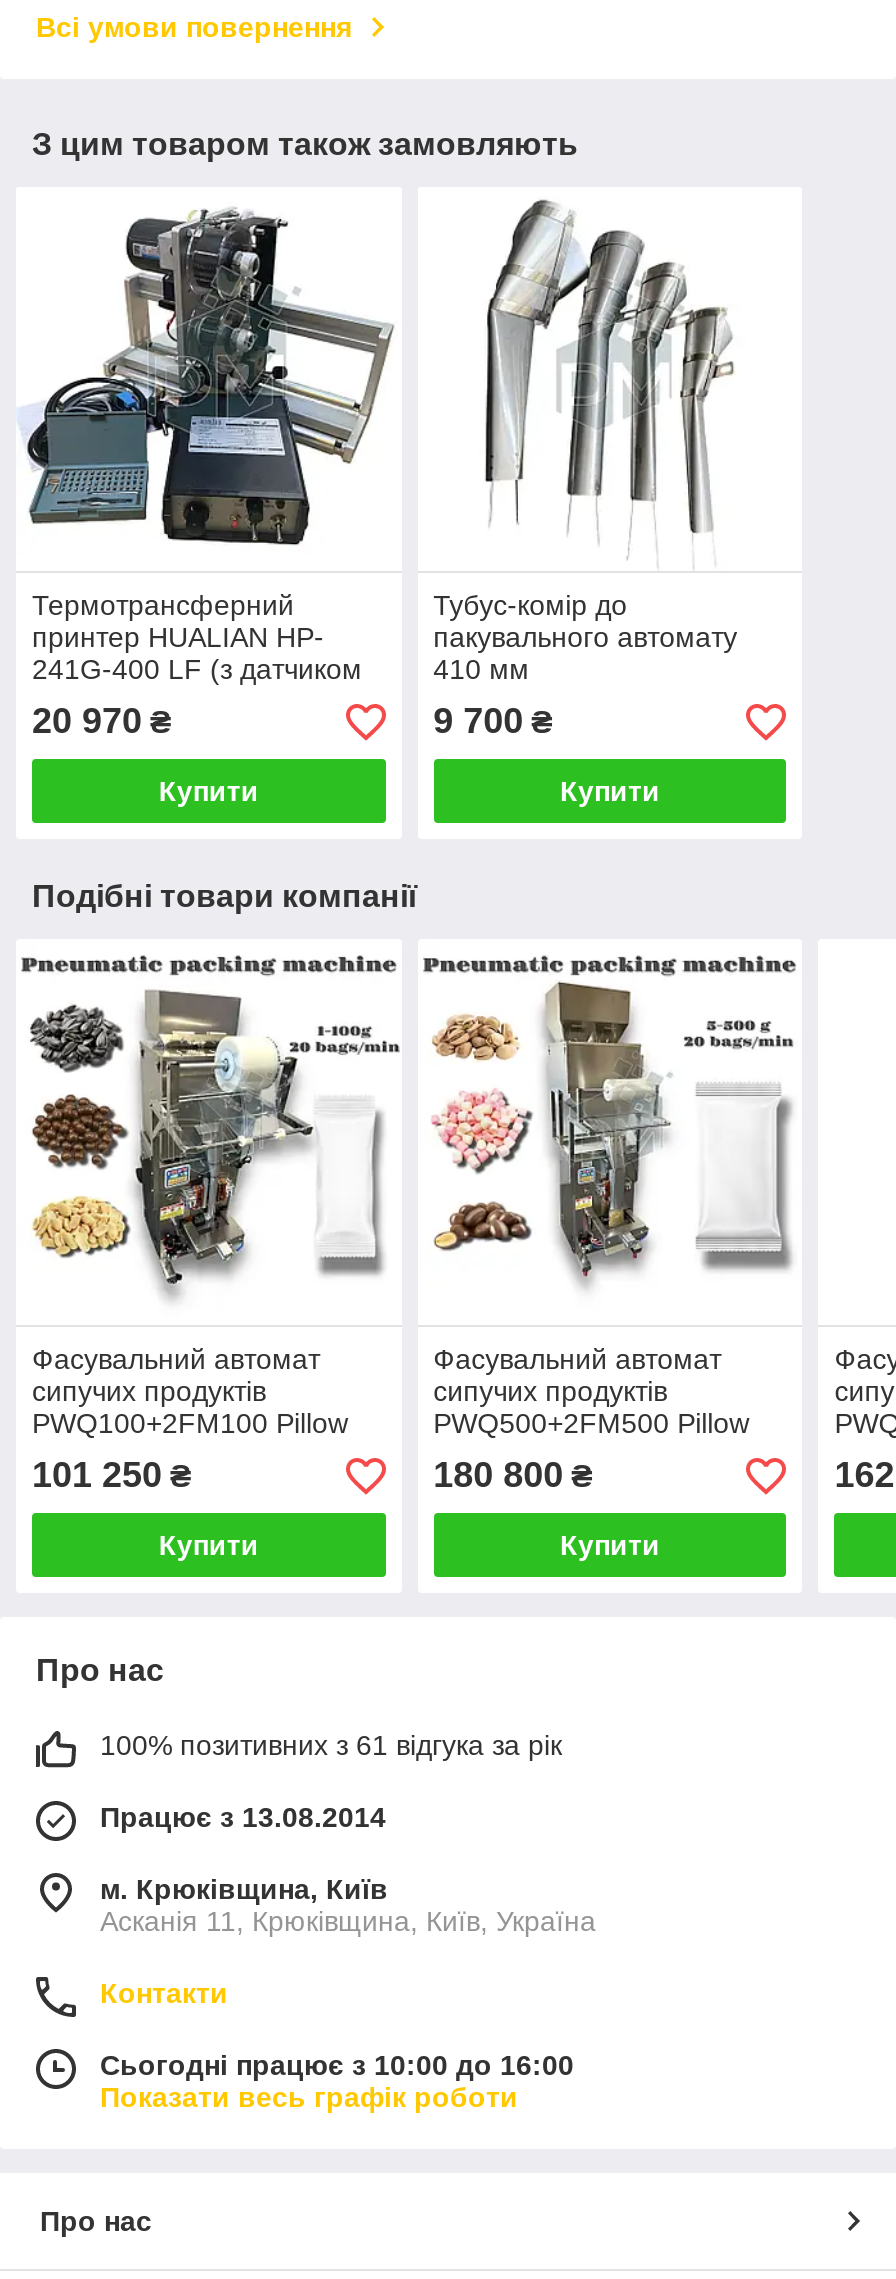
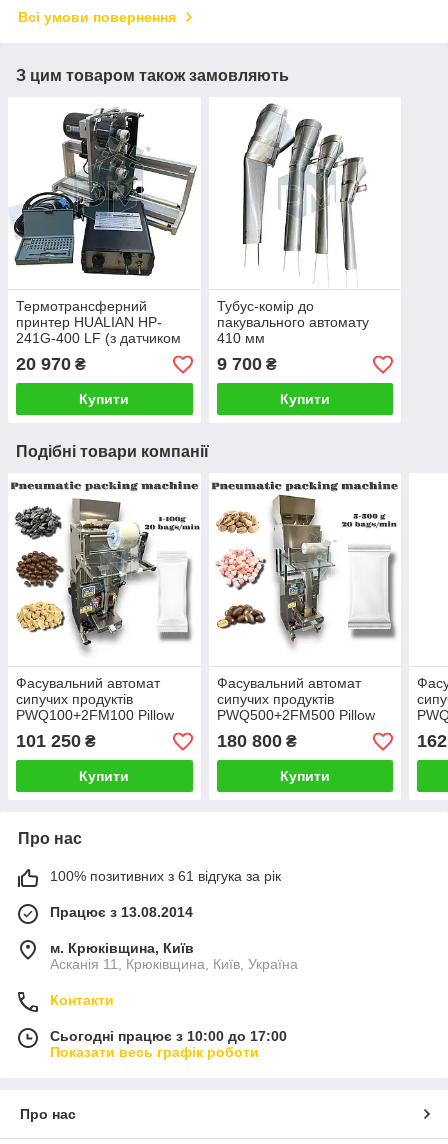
- Сьогодні працює з 10:00 до 16:00
+ Сьогодні працює з 10:00 до 17:00
